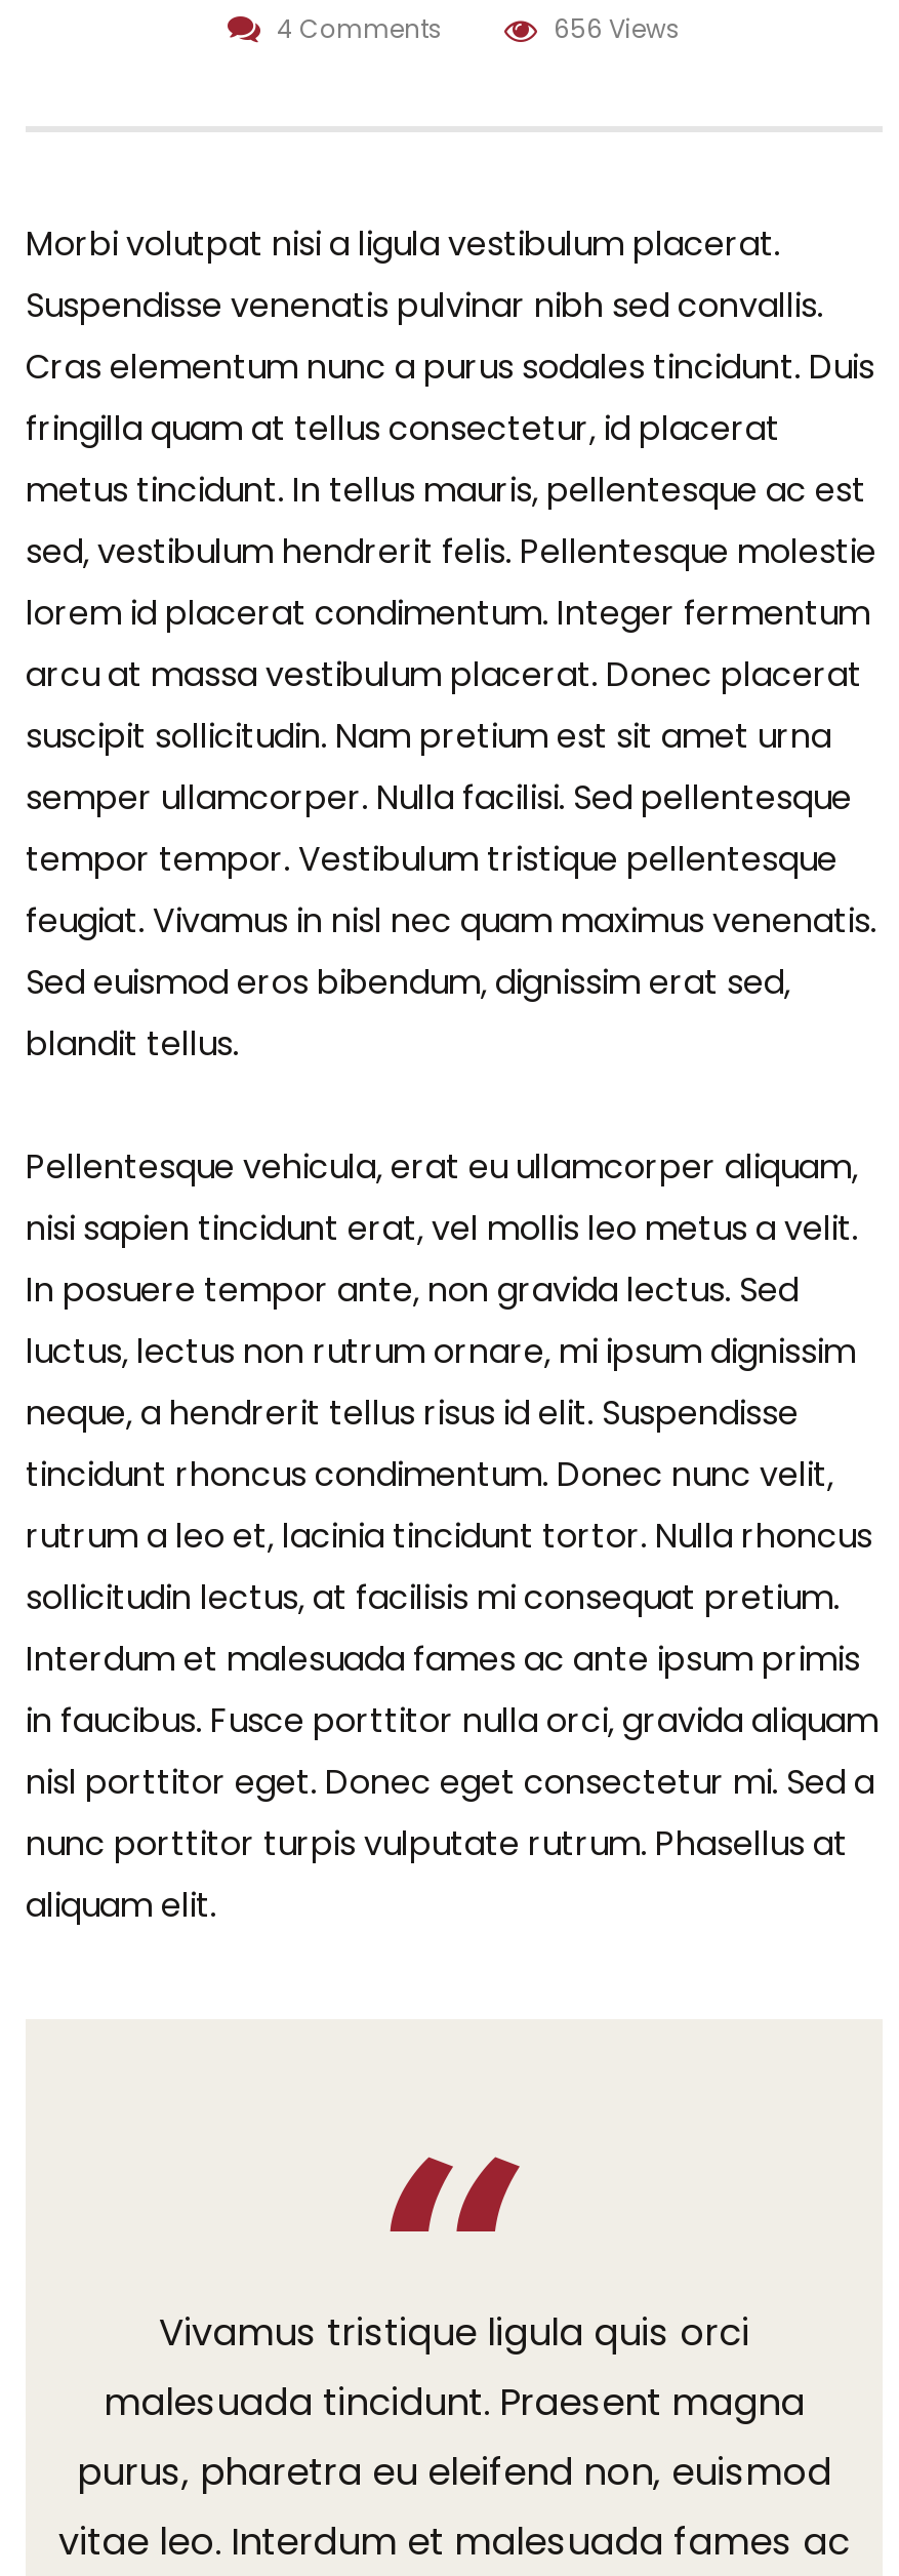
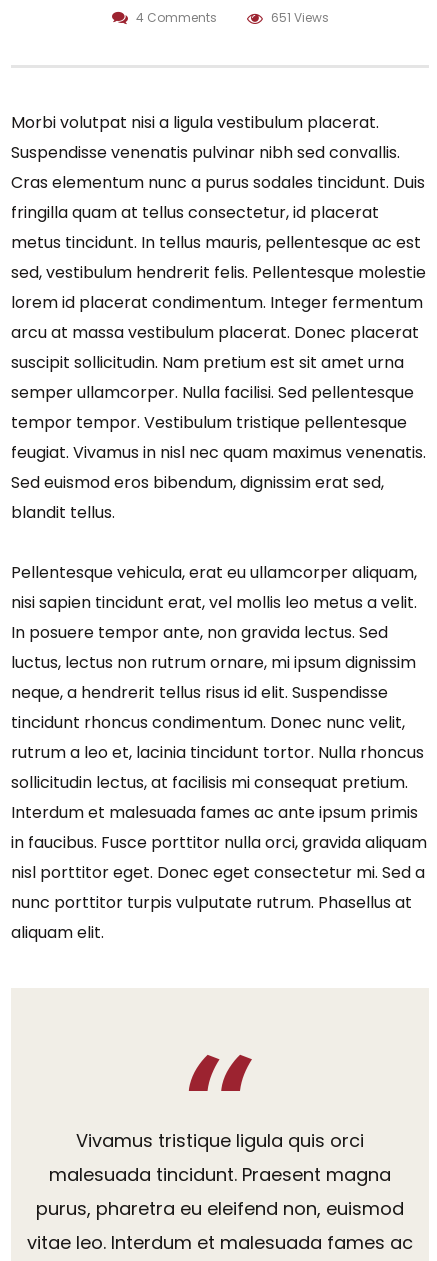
- 656 Views
+ 651 Views
